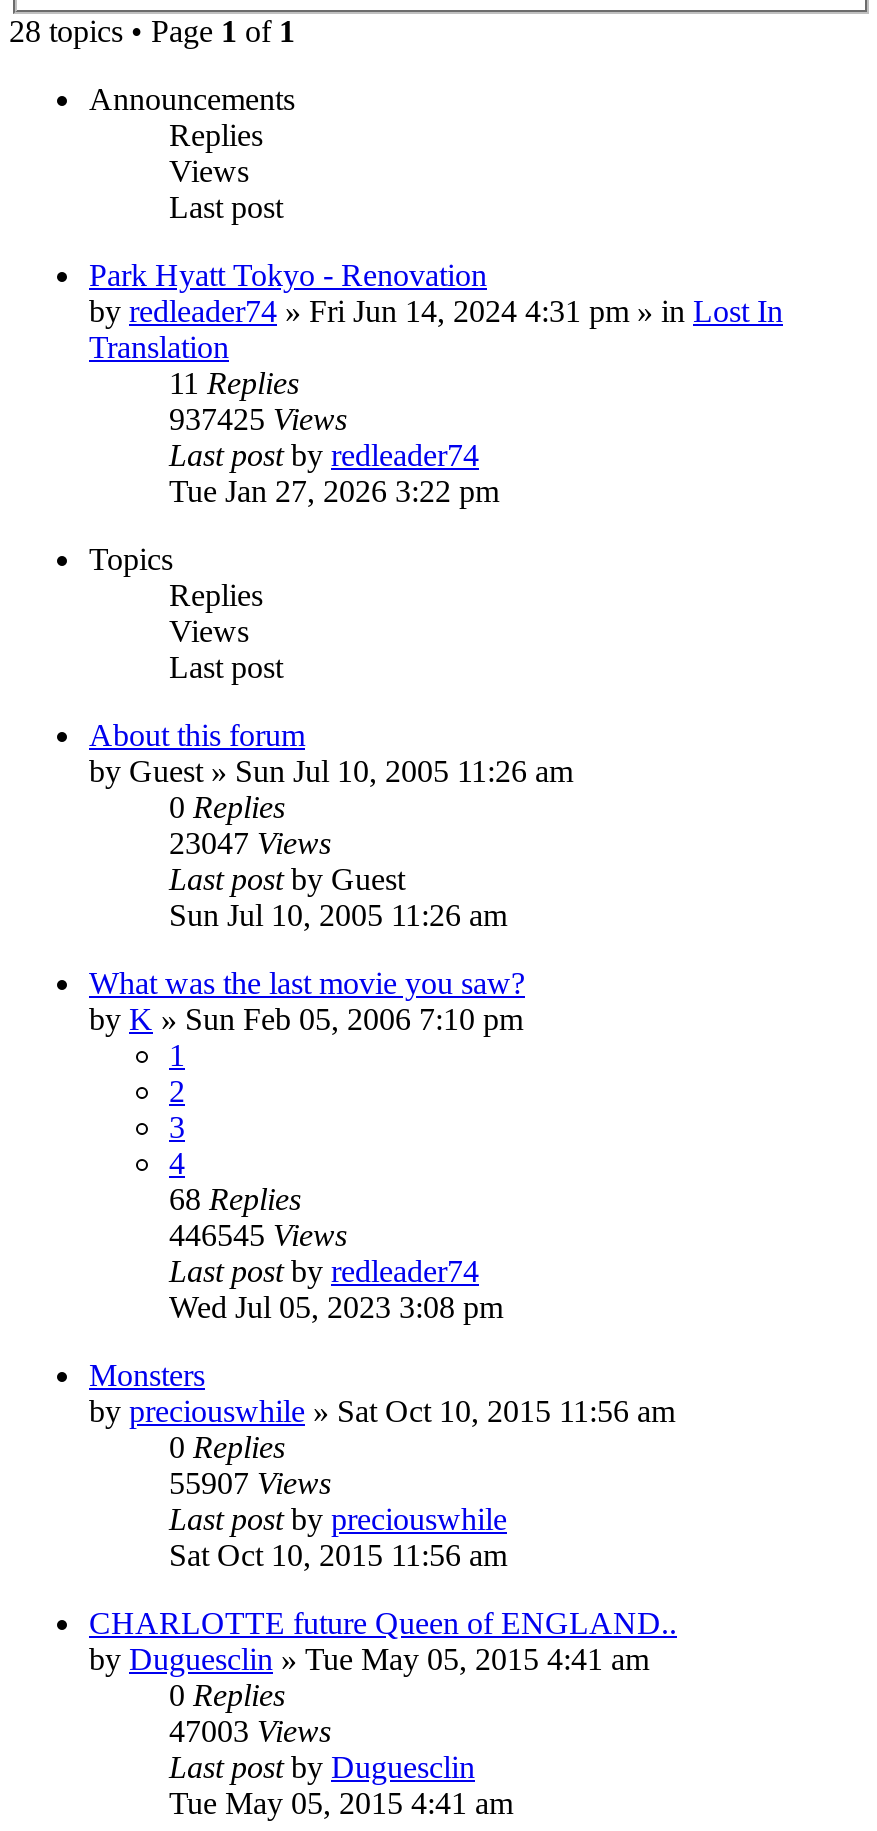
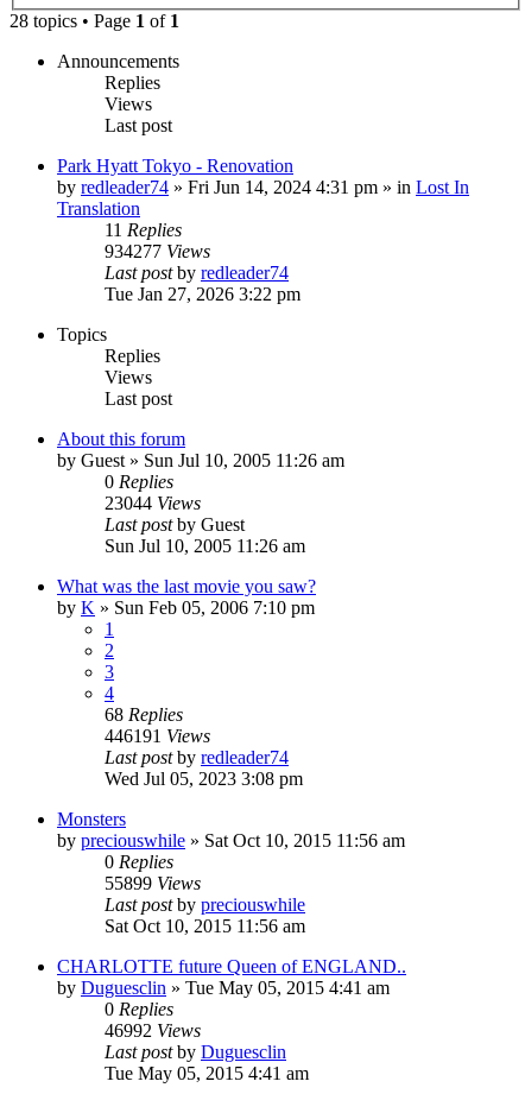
- 937425 Views
+ 934277 Views

- 23047 Views
+ 23044 Views

- 446545 Views
+ 446191 Views

- 55907 Views
+ 55899 Views

- 47003 Views
+ 46992 Views
